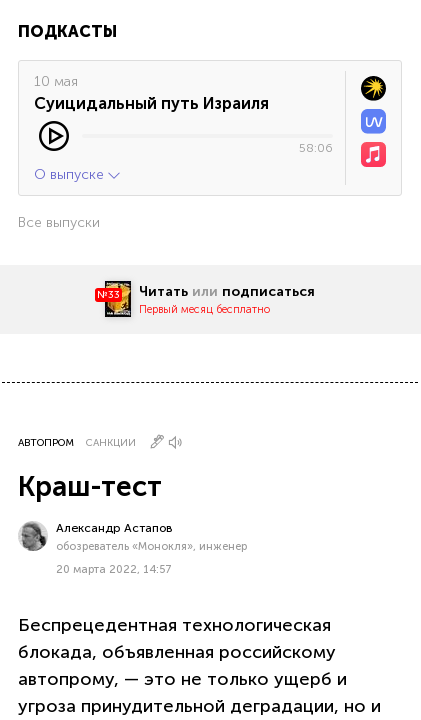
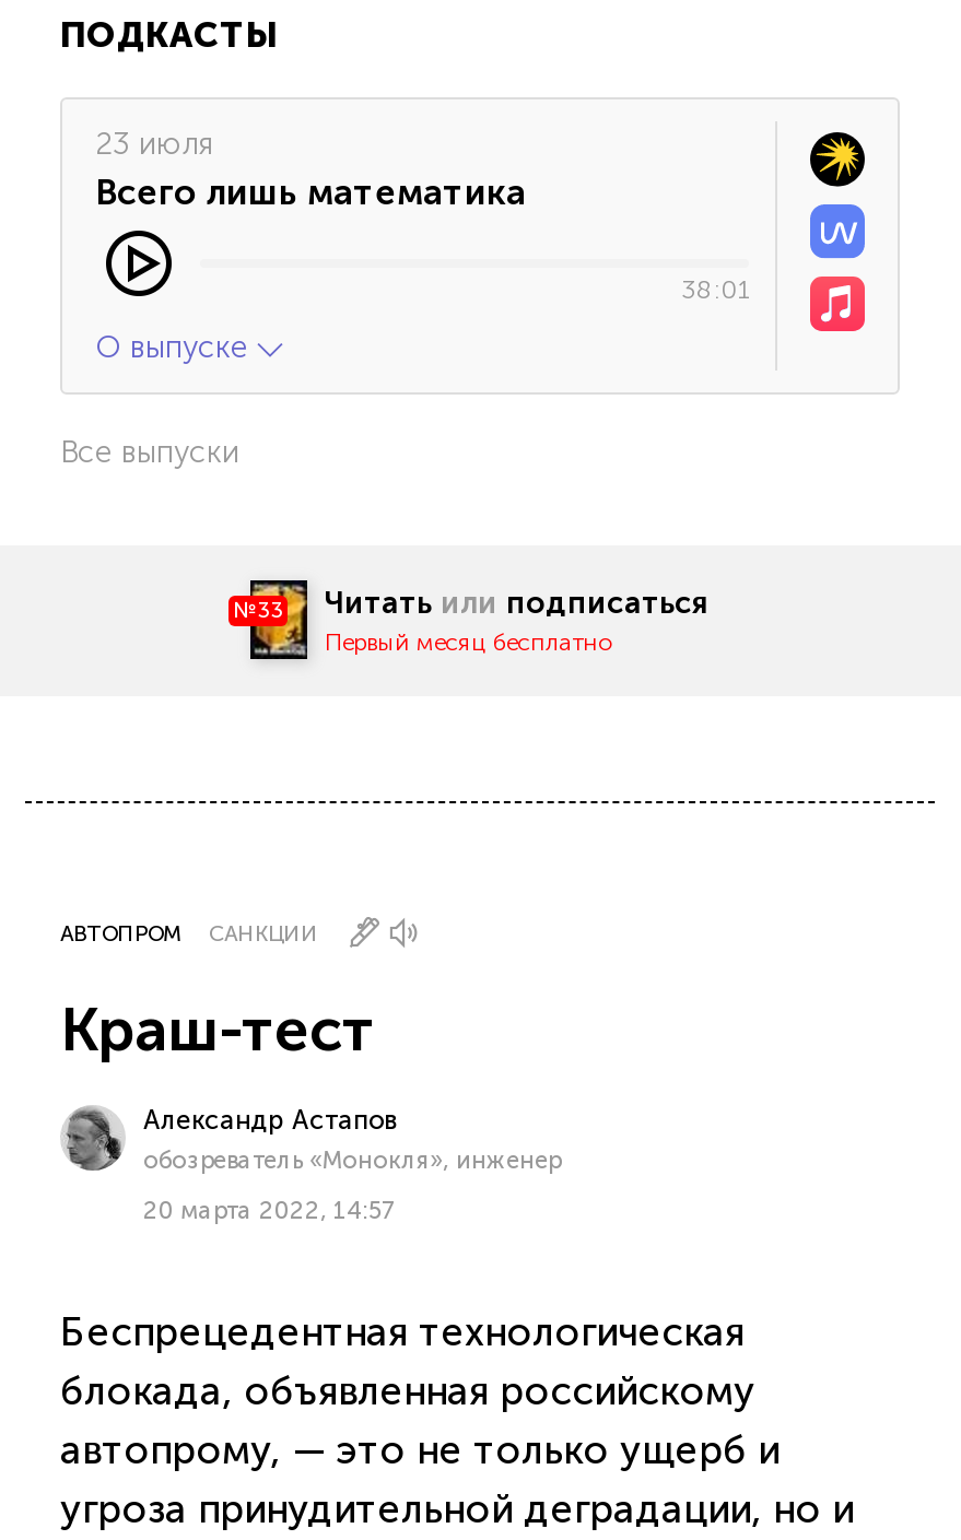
- 10 мая
- Суицидальный путь Израиля
+ 23 июля
+ Всего лишь математика

- 58:06
+ 38:01
